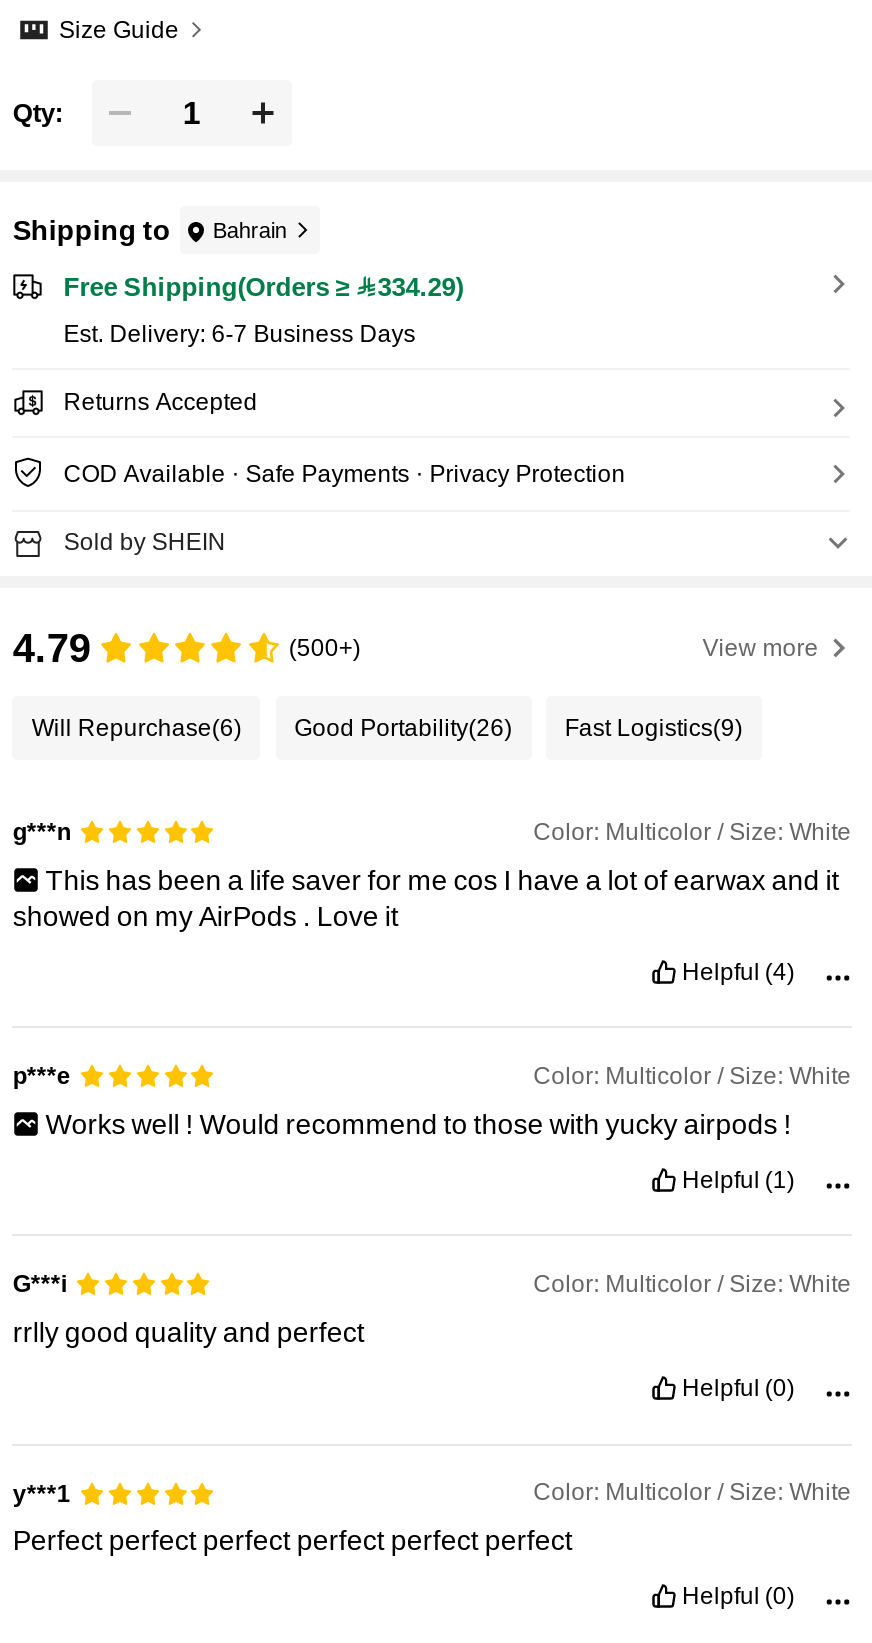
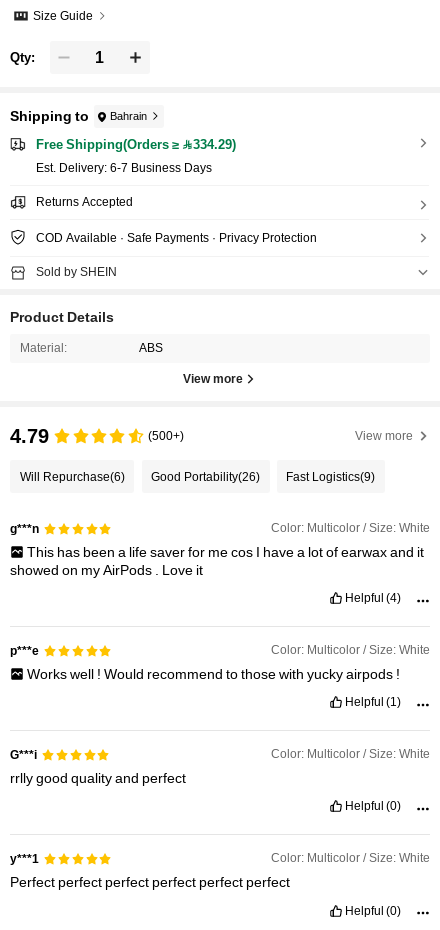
+ Product Details
+ Material:
+ ABS
+ View more
